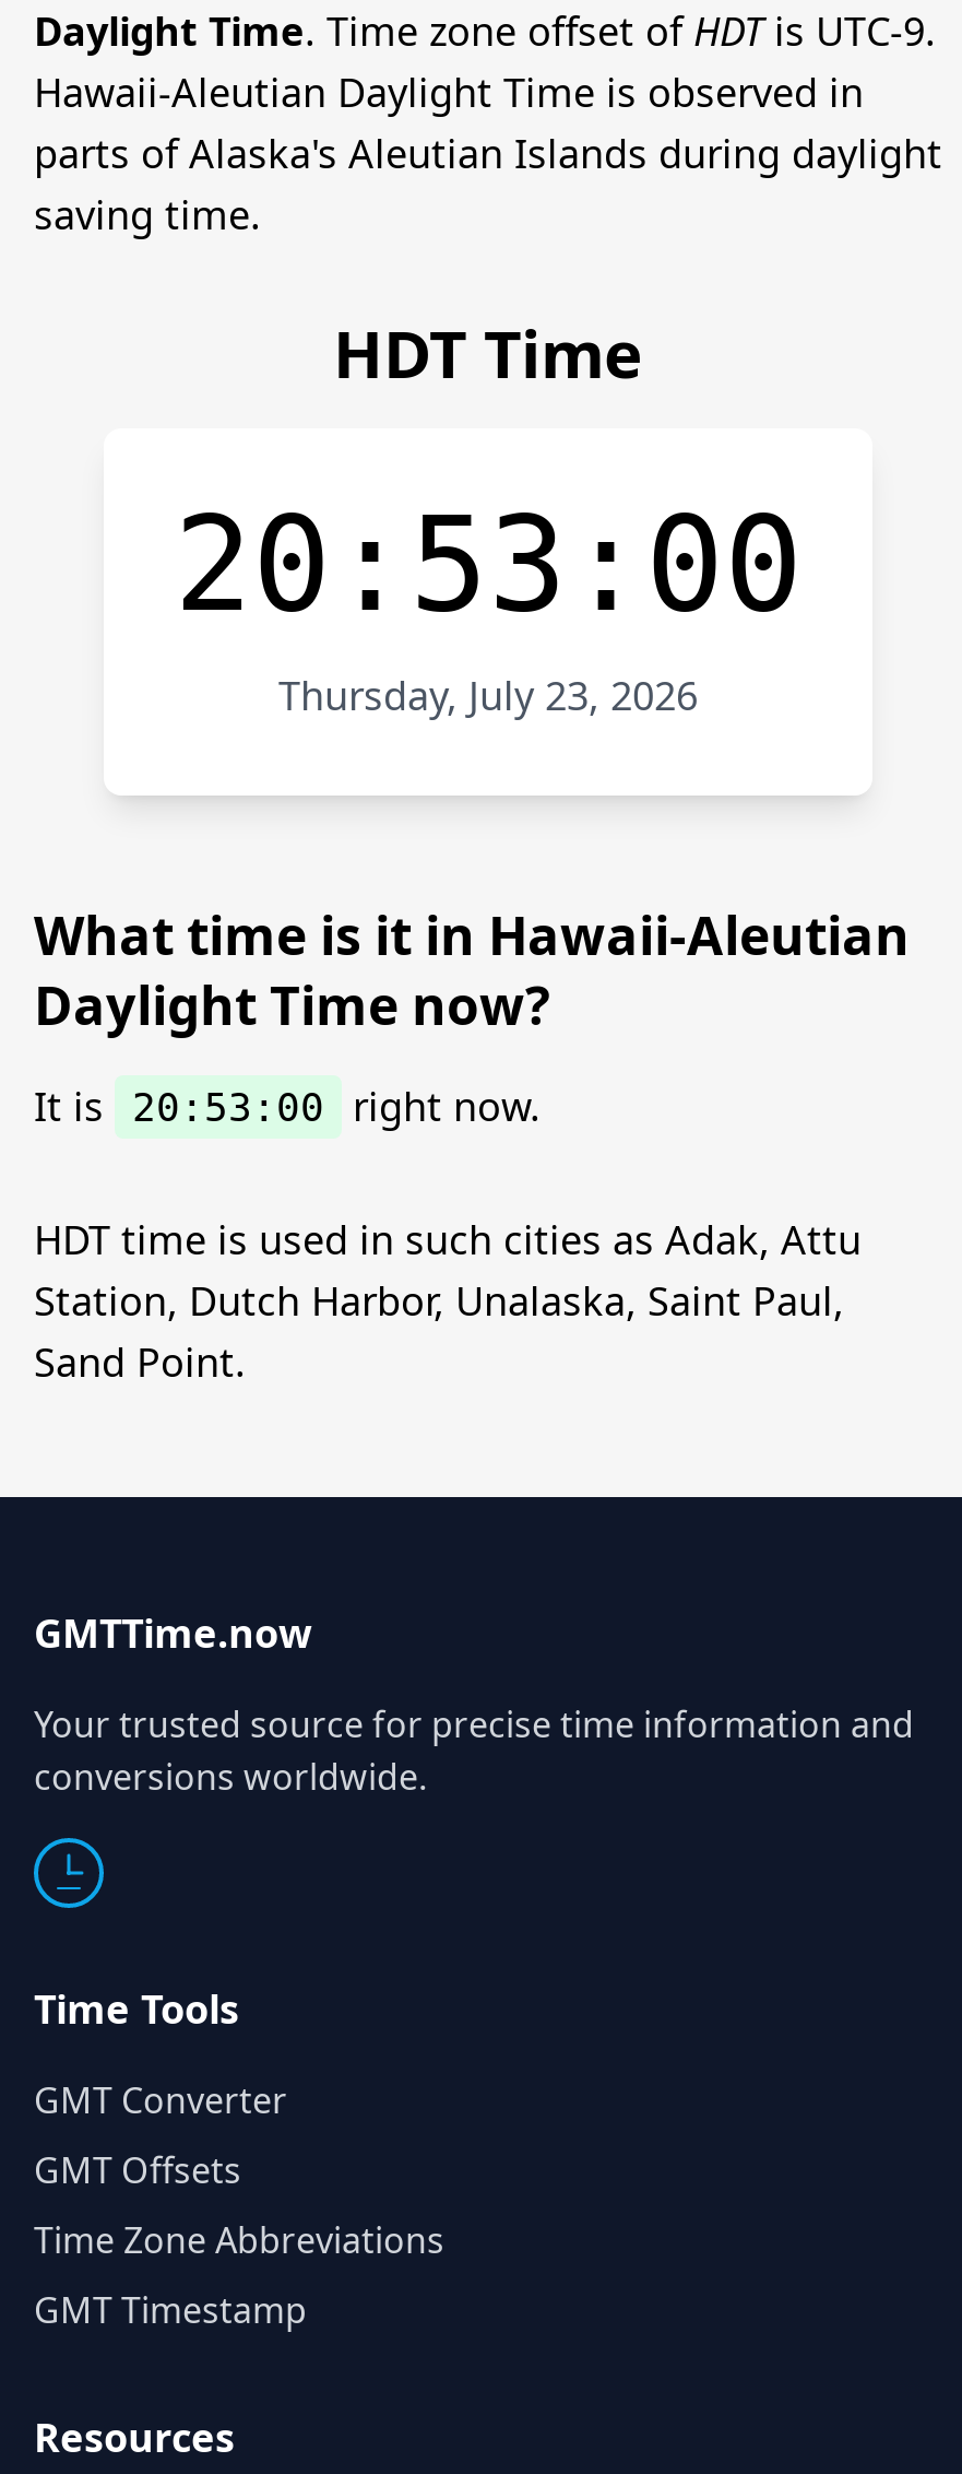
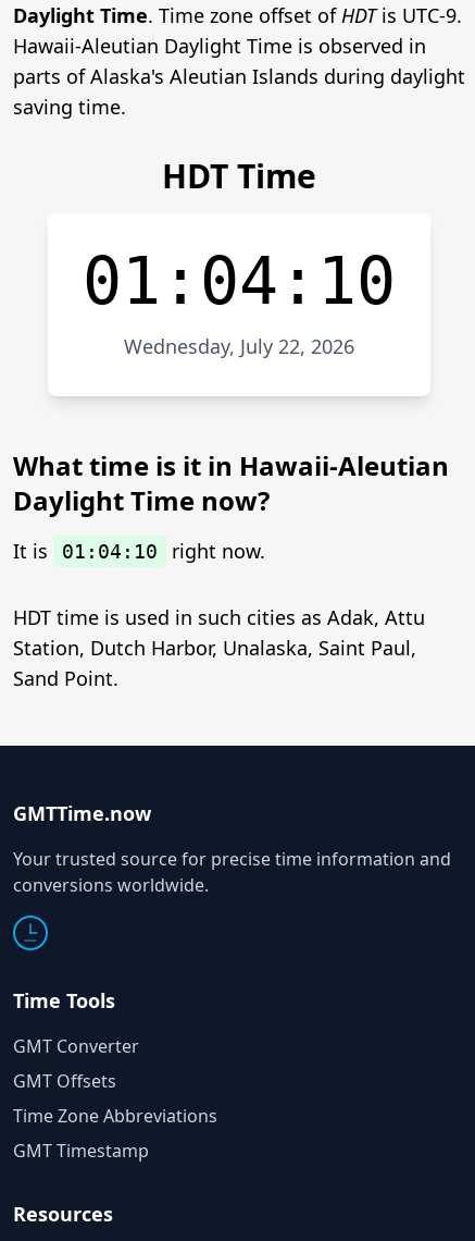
- 20:53:00
+ 01:04:10

- Thursday, July 23, 2026
+ Wednesday, July 22, 2026

- It is 20:53:00 right now.
+ It is 01:04:10 right now.
